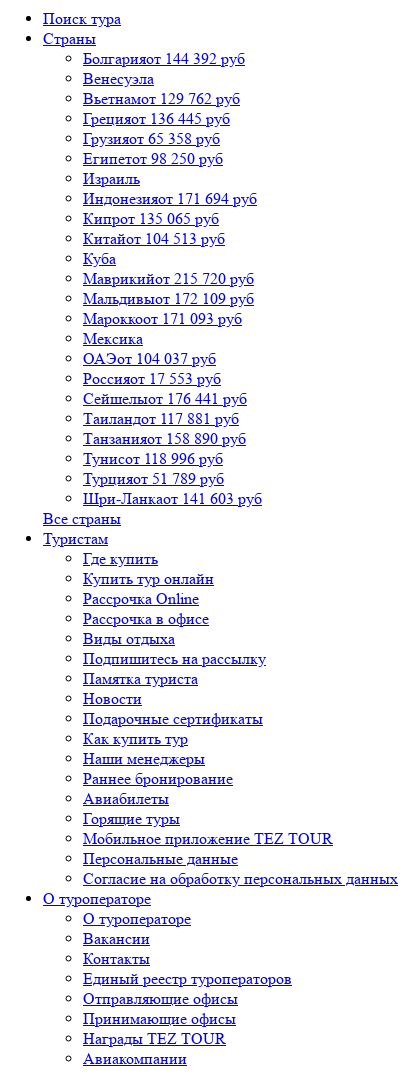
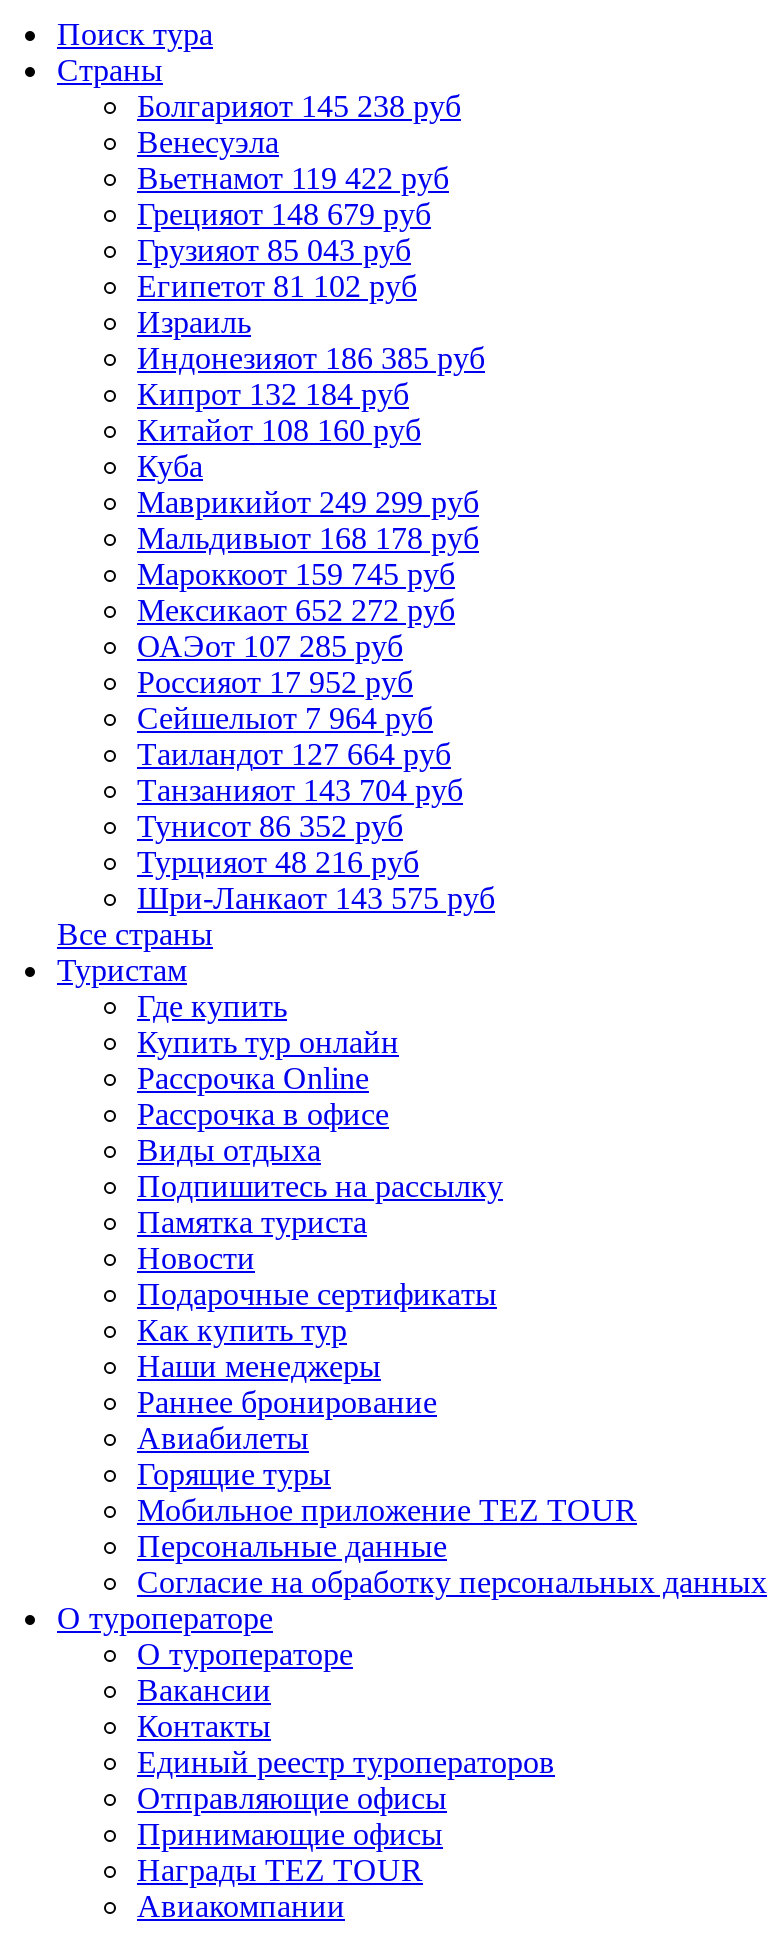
- Болгарияот 144 392 руб
+ Болгарияот 145 238 руб

- Вьетнамот 129 762 руб
+ Вьетнамот 119 422 руб

- Грецияот 136 445 руб
+ Грецияот 148 679 руб

- Грузияот 65 358 руб
+ Грузияот 85 043 руб

- Египетот 98 250 руб
+ Египетот 81 102 руб

- Индонезияот 171 694 руб
+ Индонезияот 186 385 руб

- Кипрот 135 065 руб
+ Кипрот 132 184 руб

- Китайот 104 513 руб
+ Китайот 108 160 руб

- Маврикийот 215 720 руб
- Мальдивыот 172 109 руб
- Мароккоот 171 093 руб
- Мексика
- ОАЭот 104 037 руб
- Россияот 17 553 руб
- Сейшелыот 176 441 руб
- Таиландот 117 881 руб
- Танзанияот 158 890 руб
- Тунисот 118 996 руб
- Турцияот 51 789 руб
- Шри-Ланкаот 141 603 руб
+ Маврикийот 249 299 руб
+ Мальдивыот 168 178 руб
+ Мароккоот 159 745 руб
+ Мексикаот 652 272 руб
+ ОАЭот 107 285 руб
+ Россияот 17 952 руб
+ Сейшелыот 7 964 руб
+ Таиландот 127 664 руб
+ Танзанияот 143 704 руб
+ Тунисот 86 352 руб
+ Турцияот 48 216 руб
+ Шри-Ланкаот 143 575 руб
